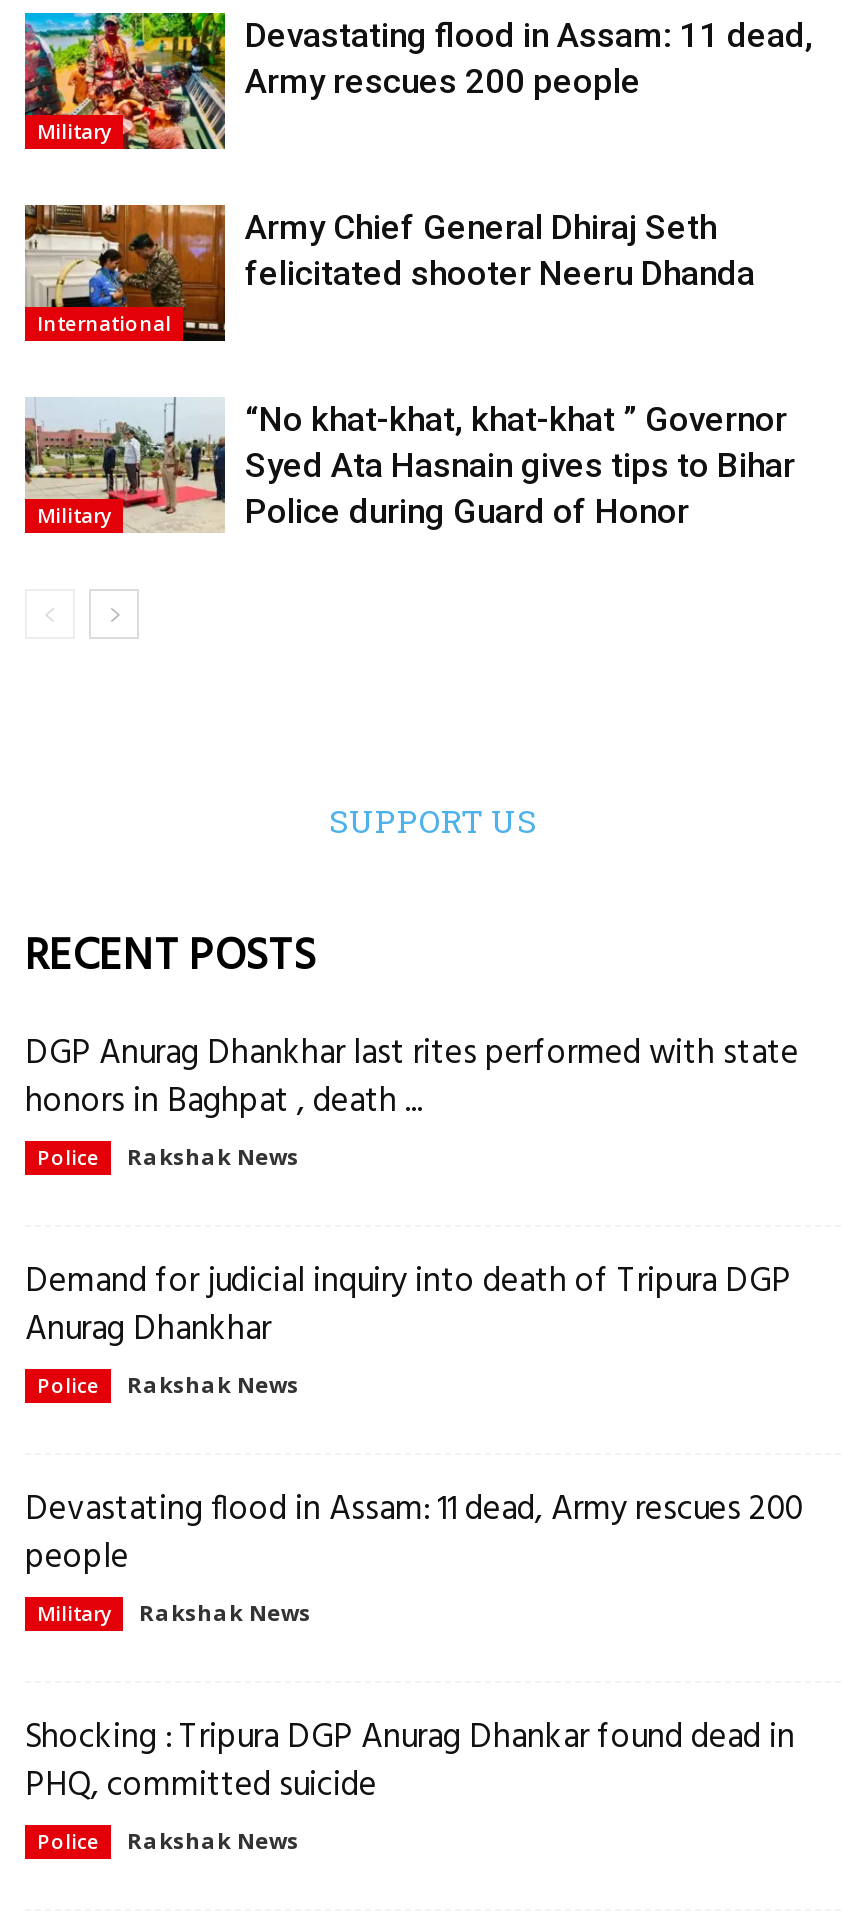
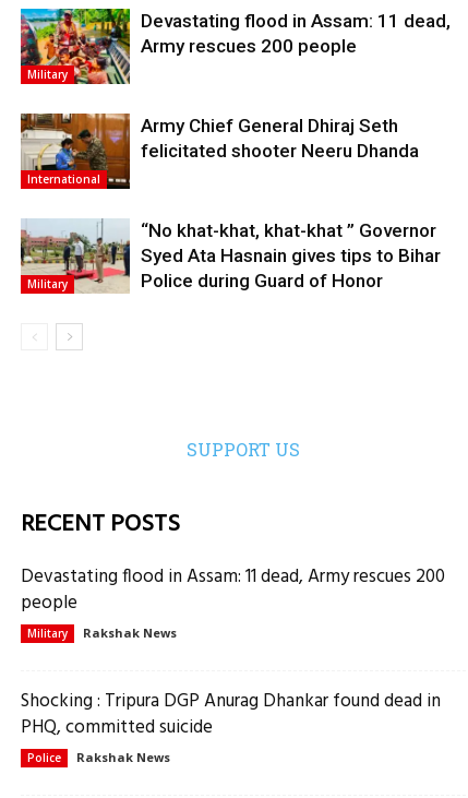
- DGP Anurag Dhankhar last rites performed with state
- honors in Baghpat , death ...
- Police
- Rakshak News
- Demand for judicial inquiry into death of Tripura DGP
- Anurag Dhankhar
- Police
- Rakshak News
